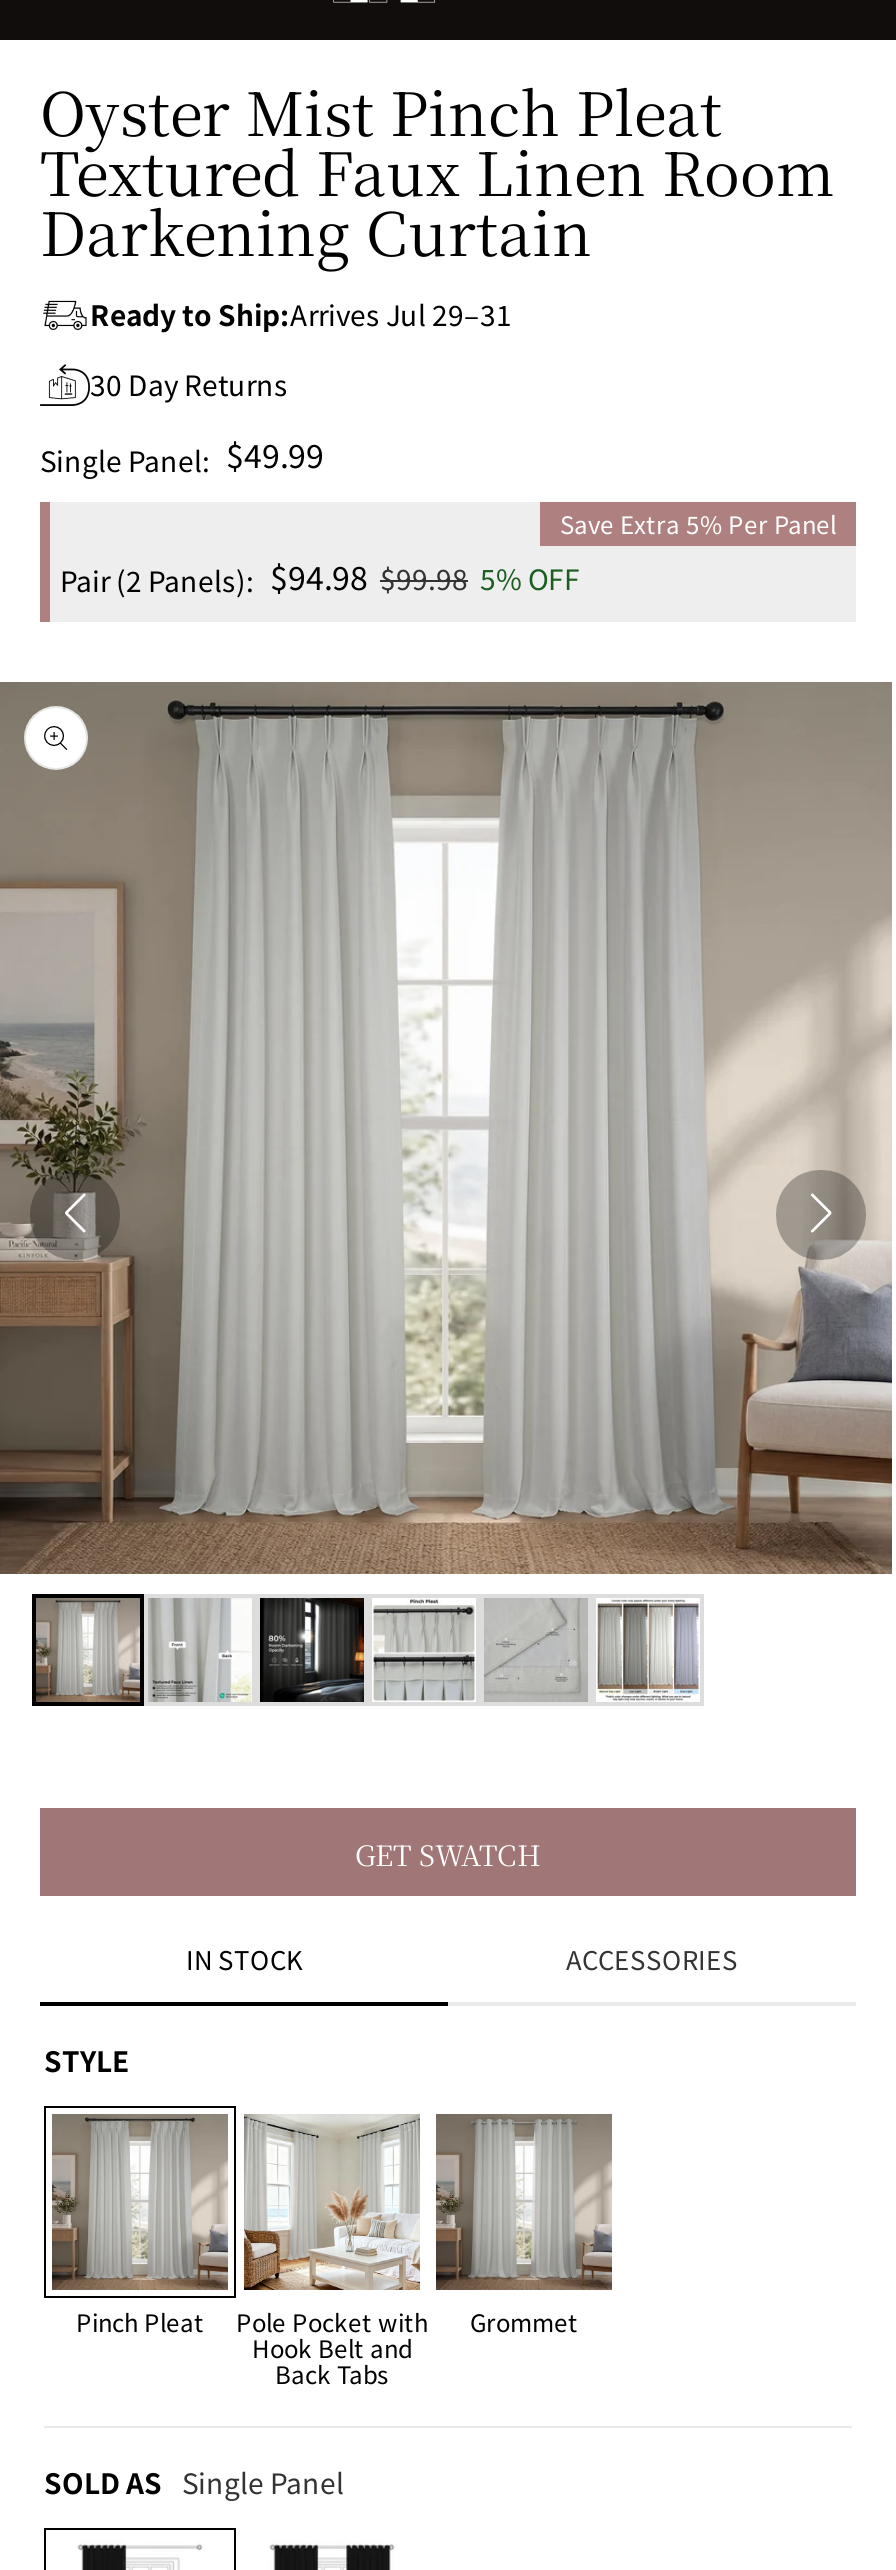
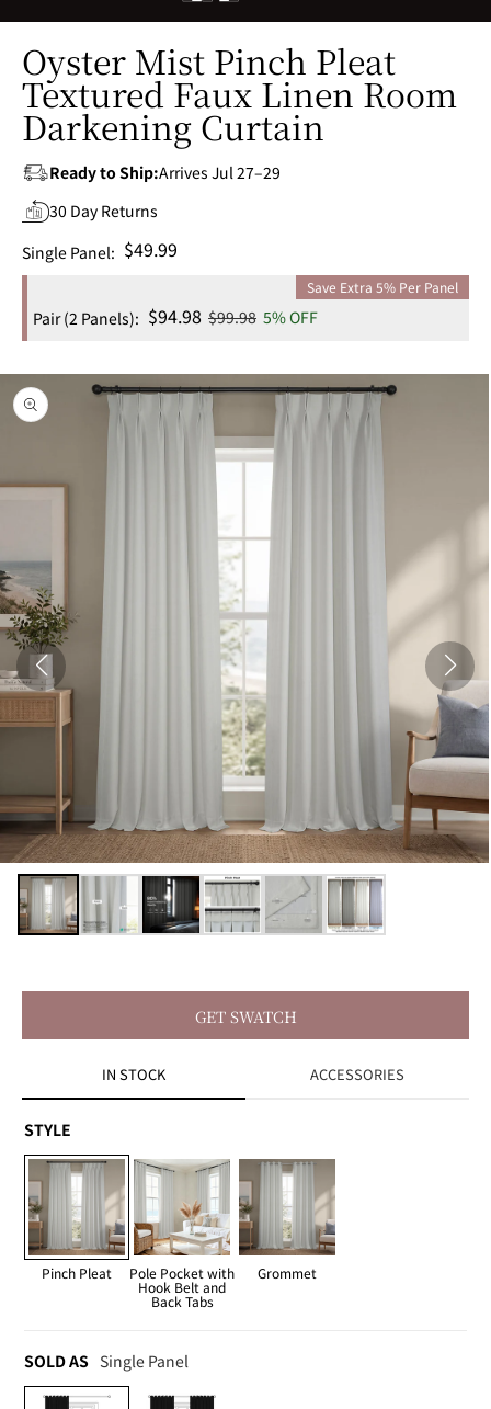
- Ready to Ship:Arrives Jul 29–31
+ Ready to Ship:Arrives Jul 27–29
